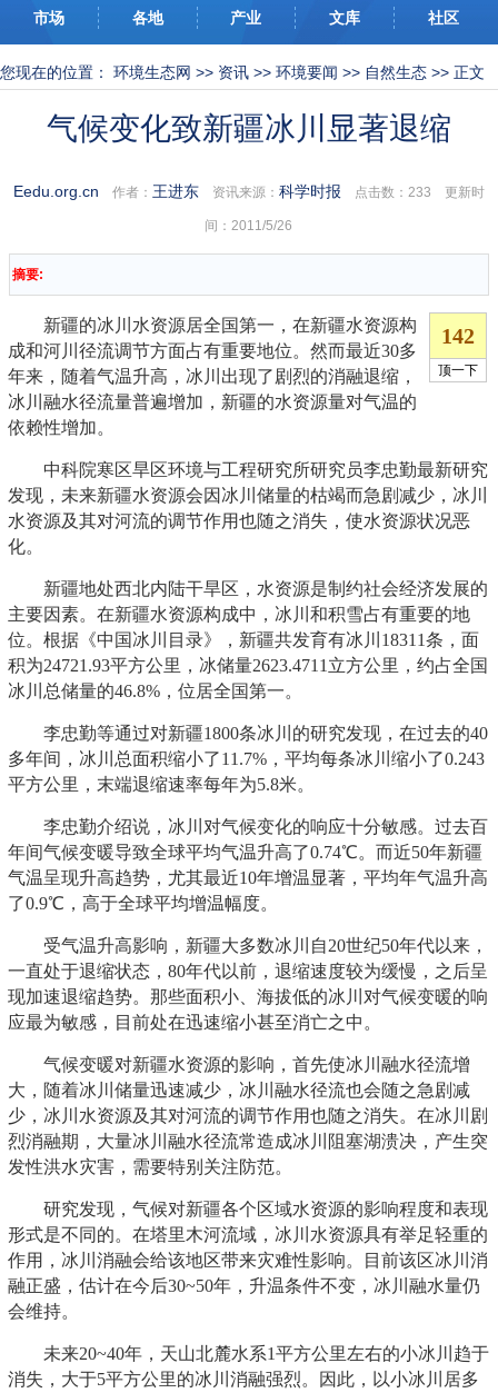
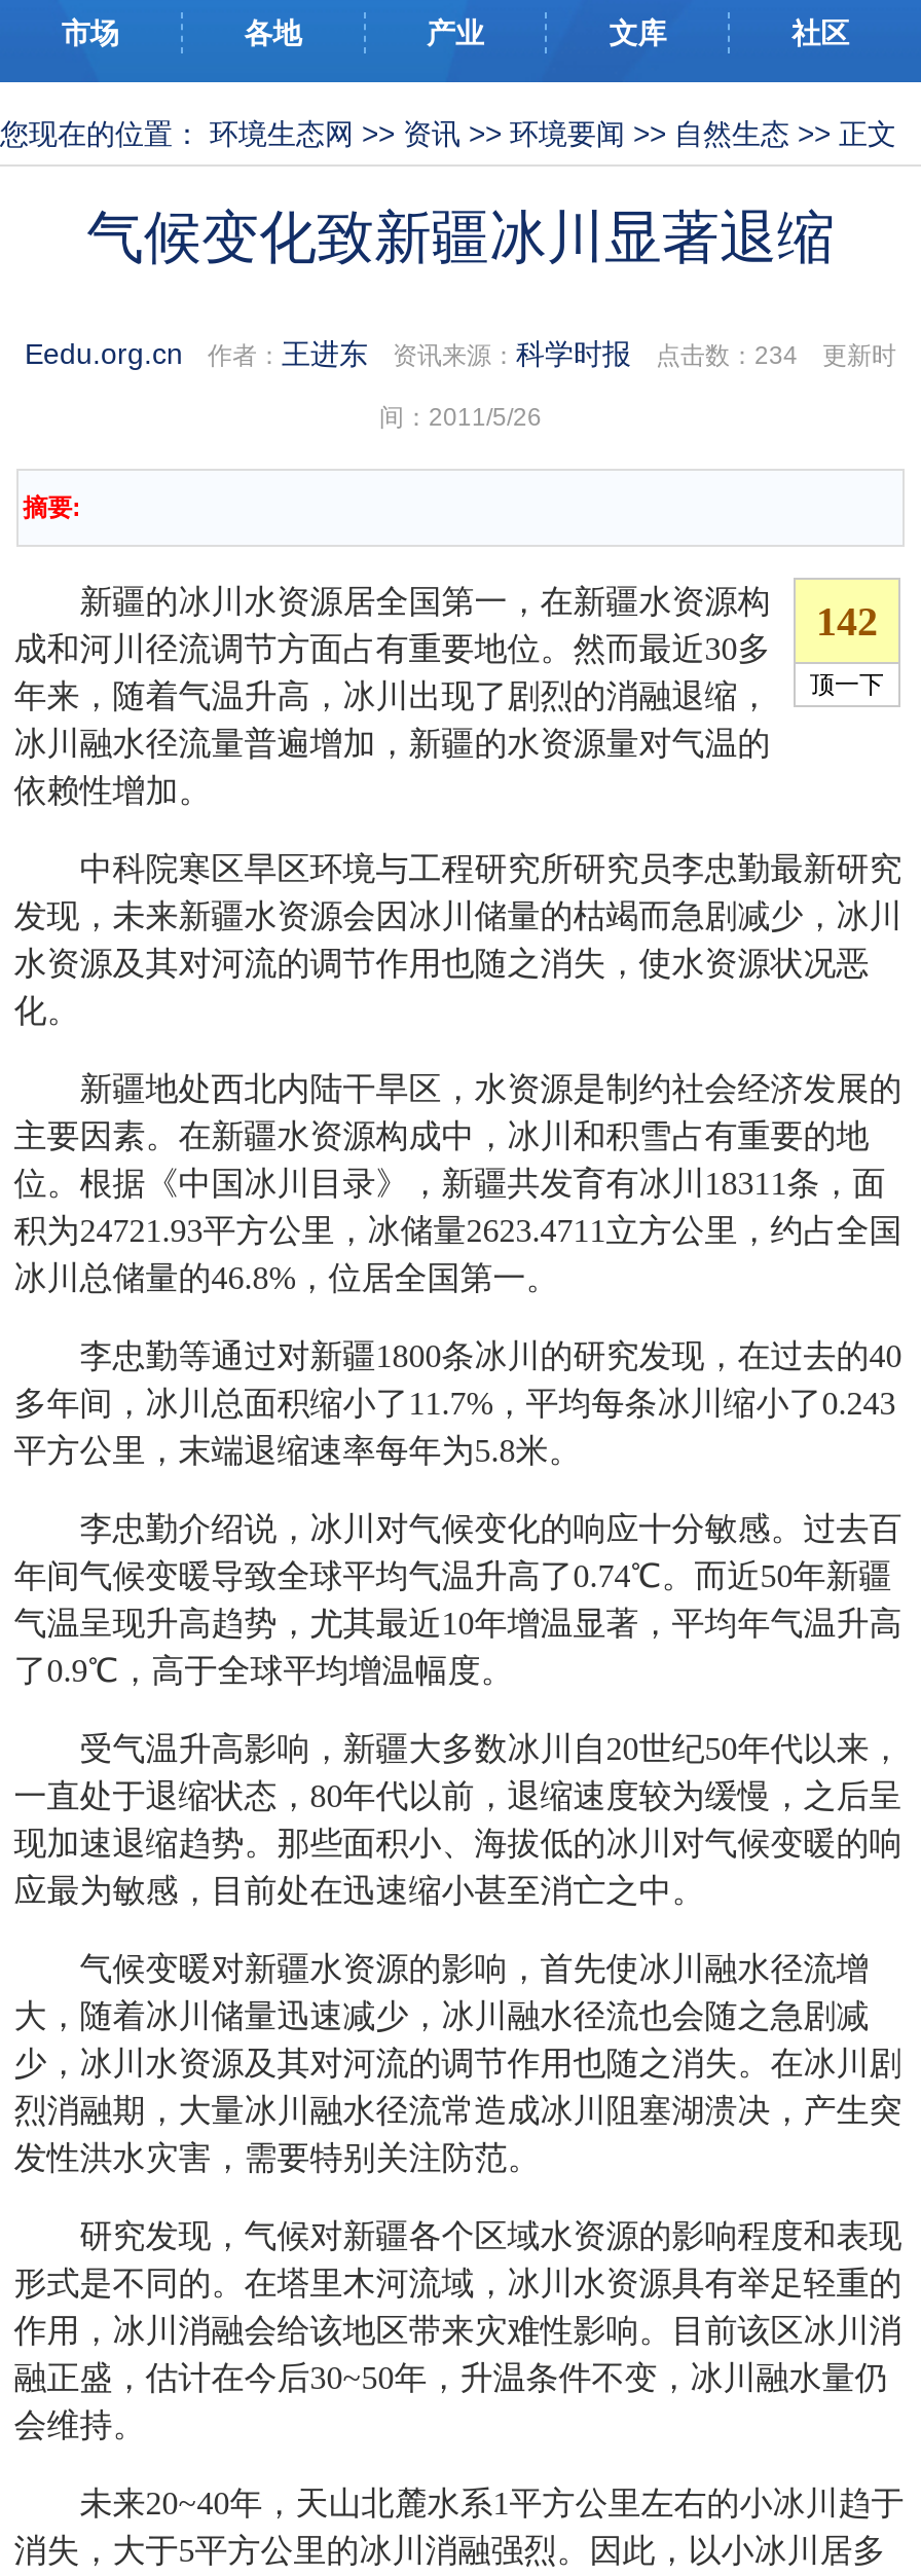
- Eedu.org.cn作者：王进东资讯来源：科学时报点击数：233 更新时
+ Eedu.org.cn作者：王进东资讯来源：科学时报点击数：234 更新时
